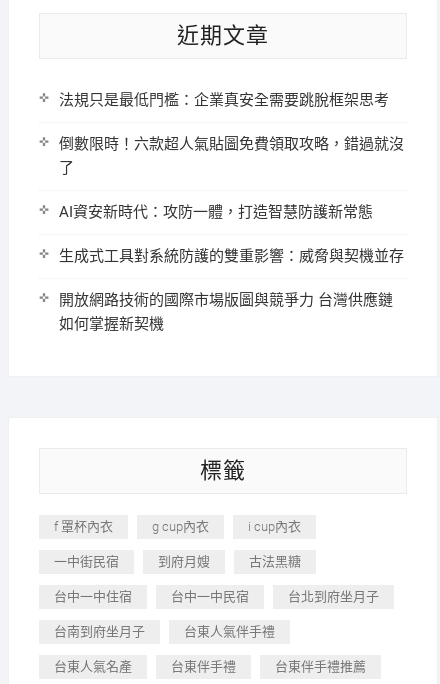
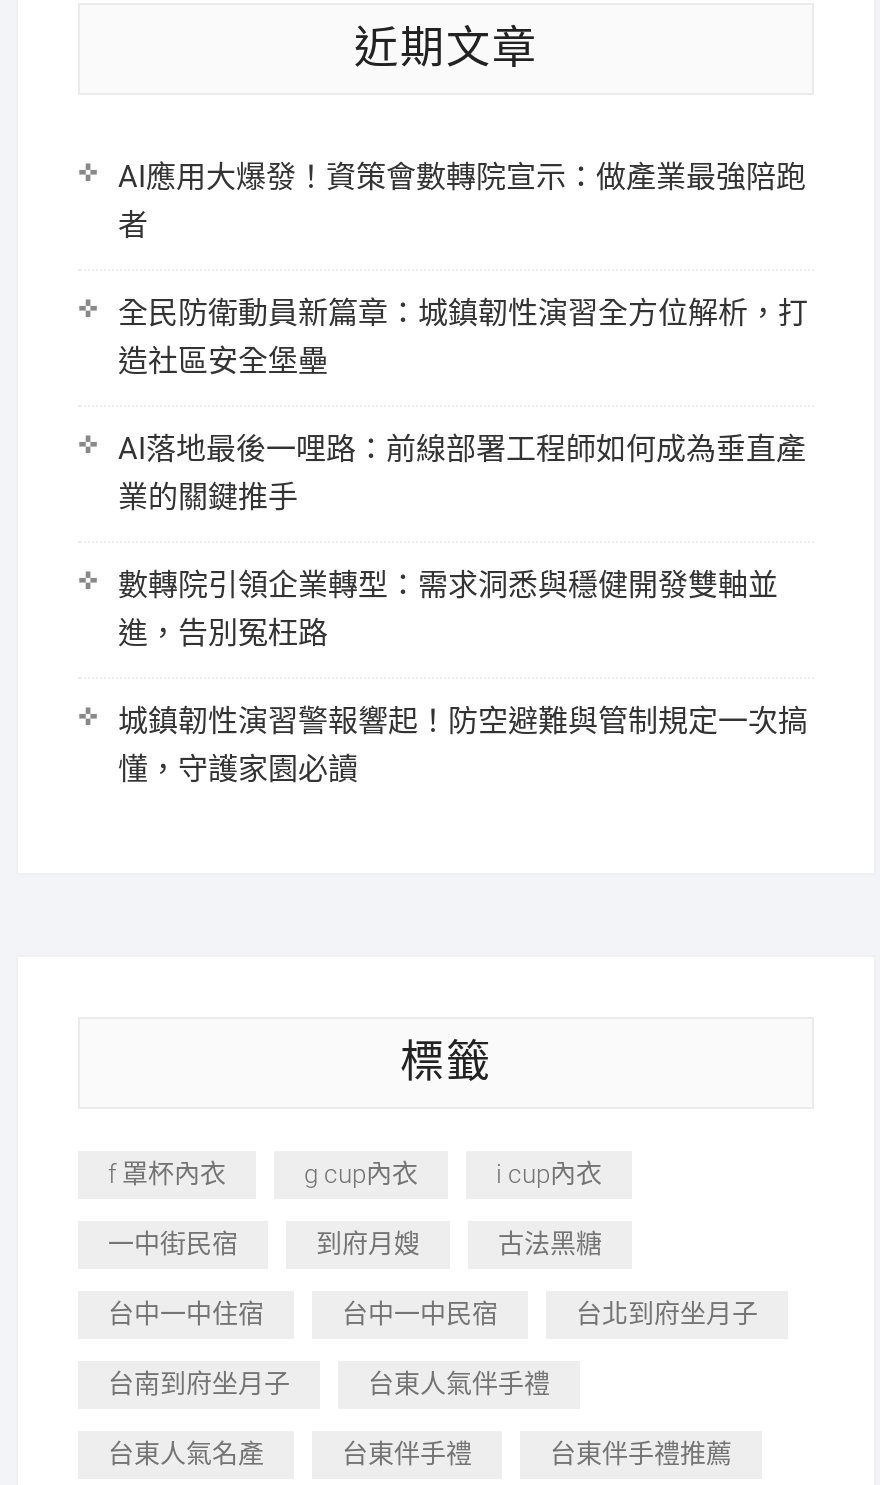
- 法規只是最低門檻：企業真安全需要跳脫框架思考
+ AI應用大爆發！資策會數轉院宣示：做產業最強陪跑
+ 者

- 倒數限時！六款超人氣貼圖免費領取攻略，錯過就沒
- 了
+ 全民防衛動員新篇章：城鎮韌性演習全方位解析，打
+ 造社區安全堡壘

- AI資安新時代：攻防一體，打造智慧防護新常態
+ AI落地最後一哩路：前線部署工程師如何成為垂直產
+ 業的關鍵推手

- 生成式工具對系統防護的雙重影響：威脅與契機並存
+ 數轉院引領企業轉型：需求洞悉與穩健開發雙軸並
+ 進，告別冤枉路

- 開放網路技術的國際市場版圖與競爭力 台灣供應鏈
- 如何掌握新契機
+ 城鎮韌性演習警報響起！防空避難與管制規定一次搞
+ 懂，守護家園必讀
